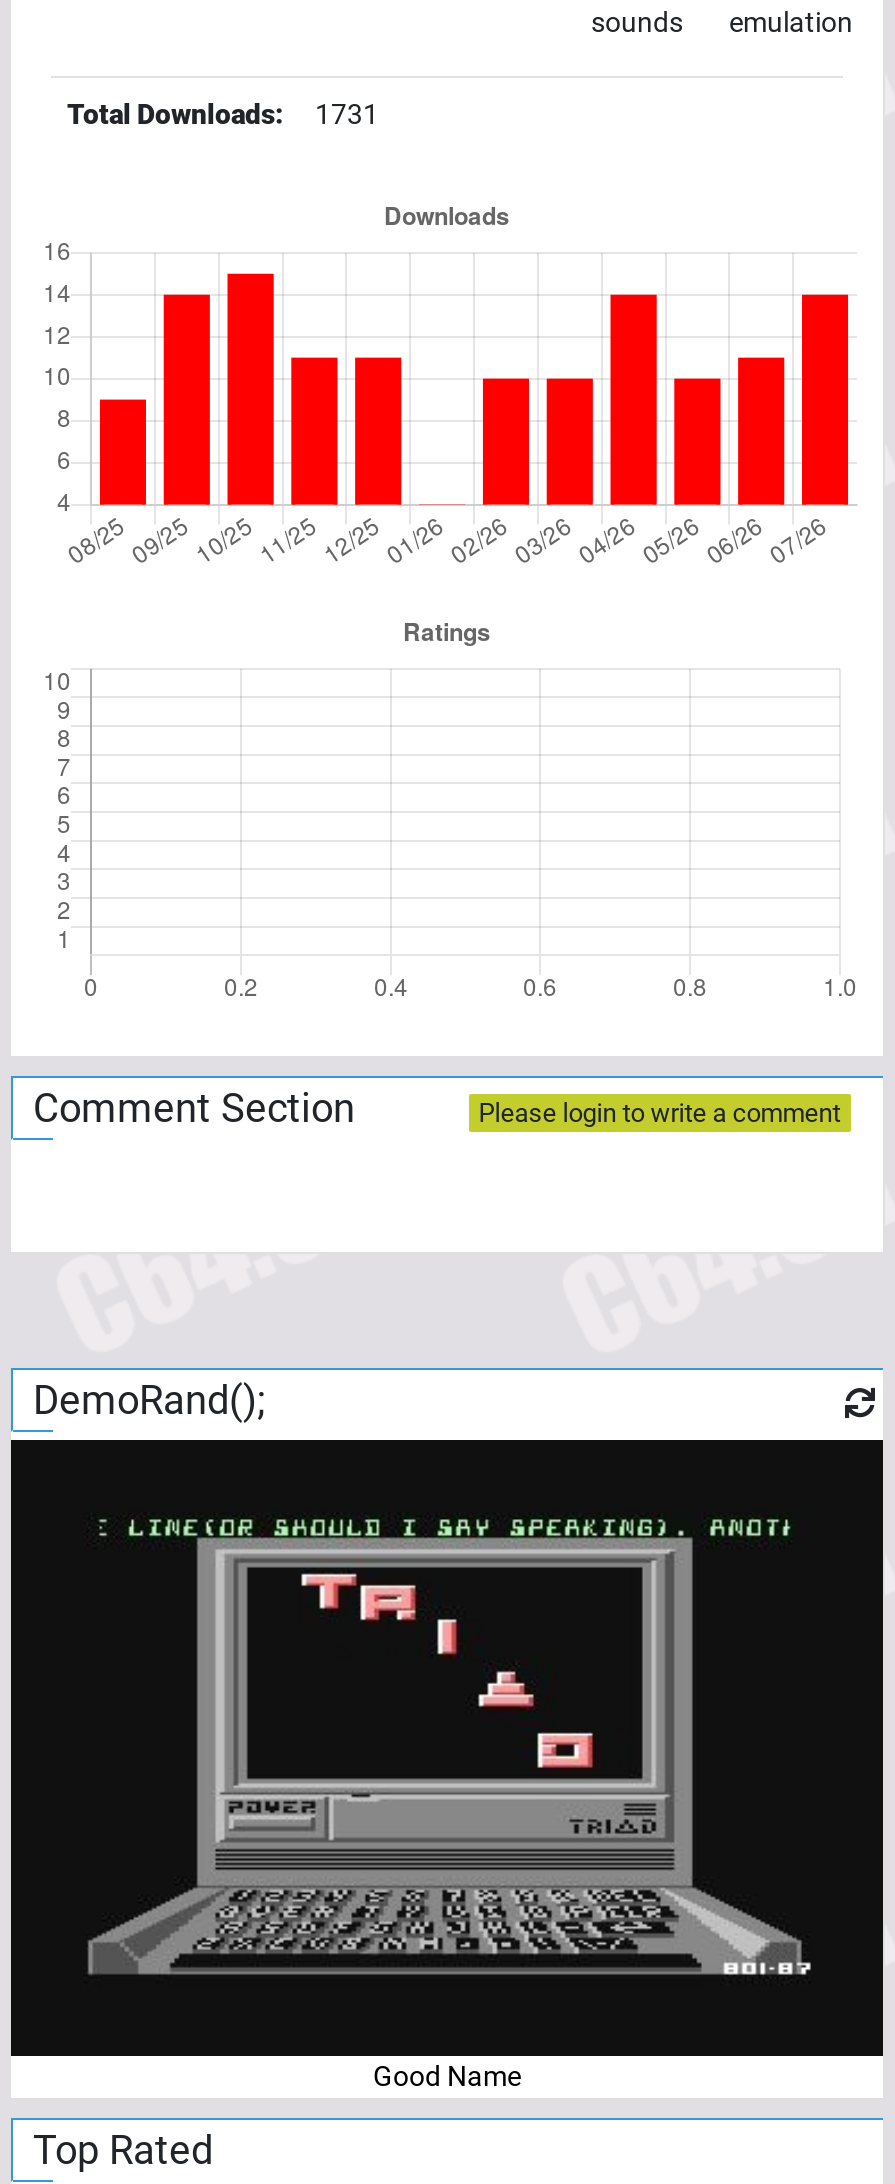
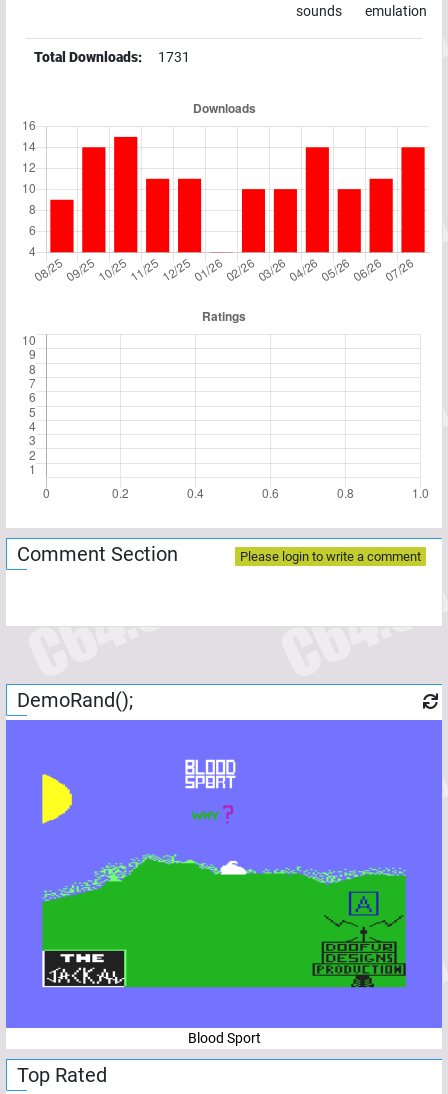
- [image]
- Good Name
+ [image]
+ Blood Sport
